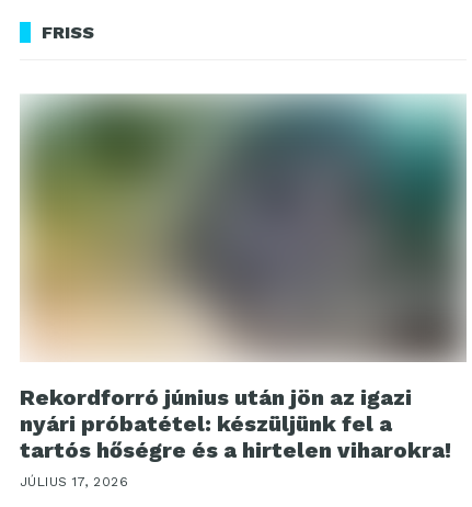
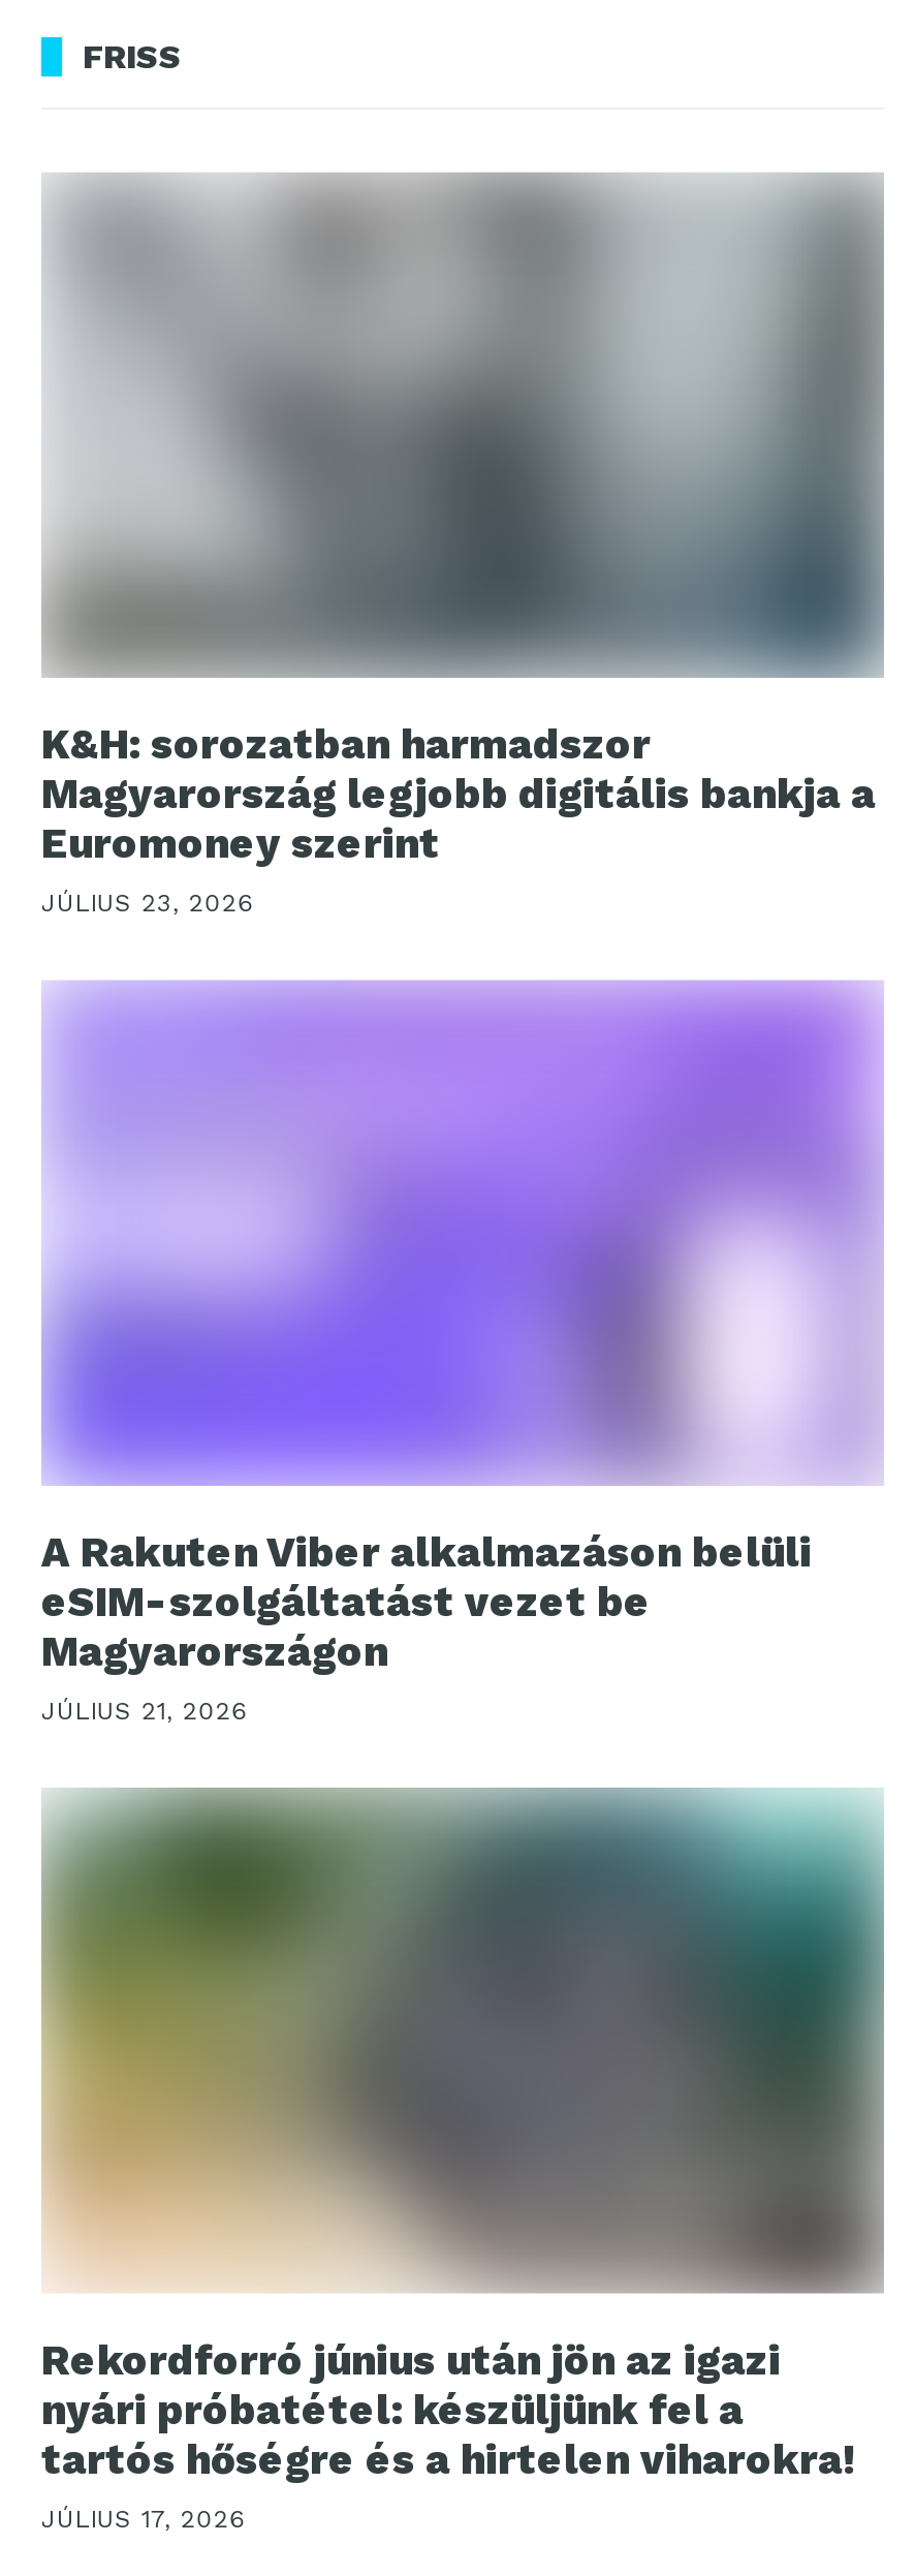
+ [image]
+ A Rakuten Viber alkalmazáson belüli
+ eSIM-szolgáltatást vezet be
+ Magyarországon
+ JÚLIUS 21, 2026

+ [image]
+ K&H: sorozatban harmadszor
+ Magyarország legjobb digitális bankja a
+ Euromoney szerint
+ JÚLIUS 23, 2026
